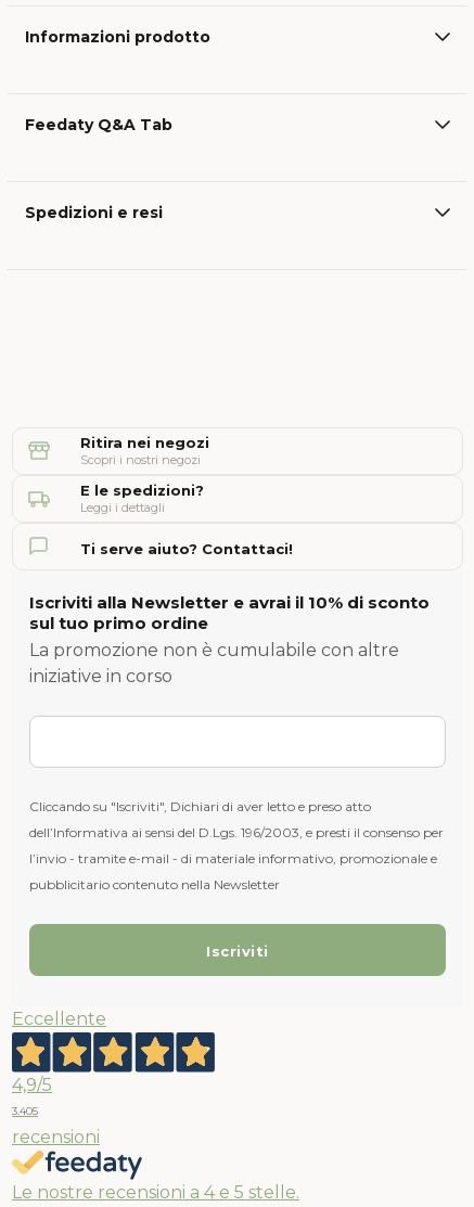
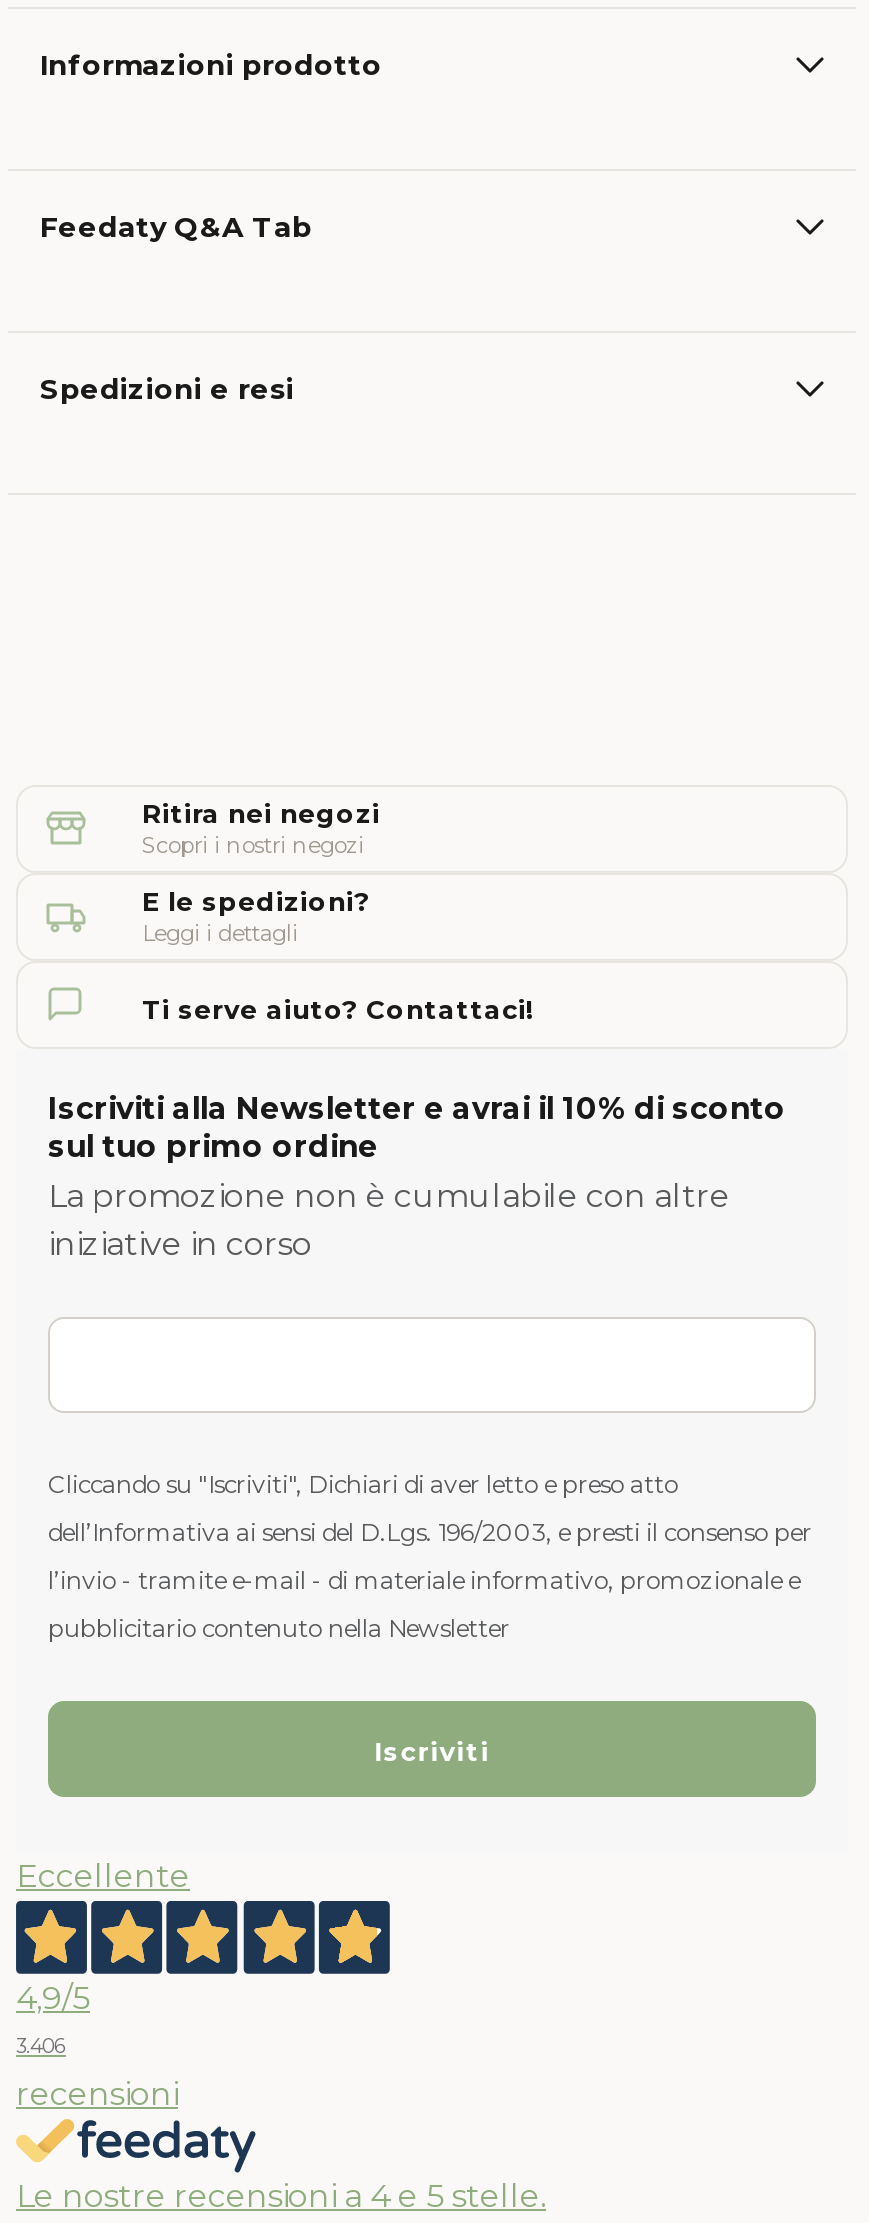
- 3.405
+ 3.406
